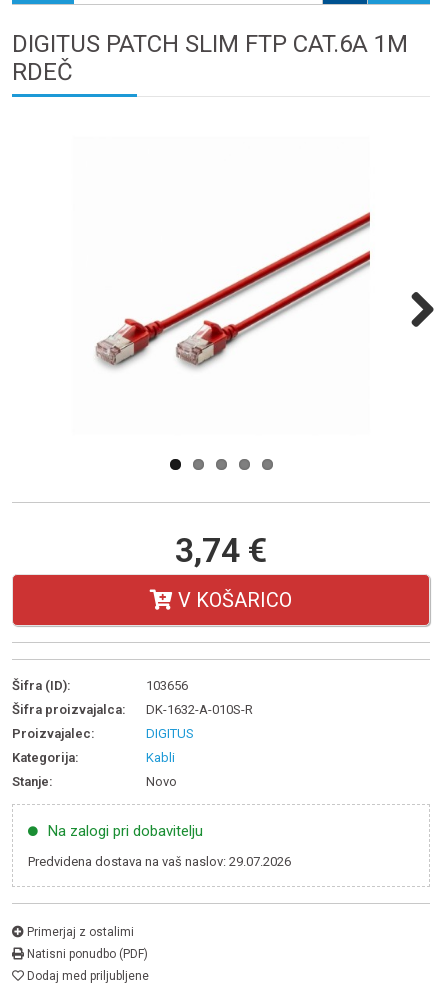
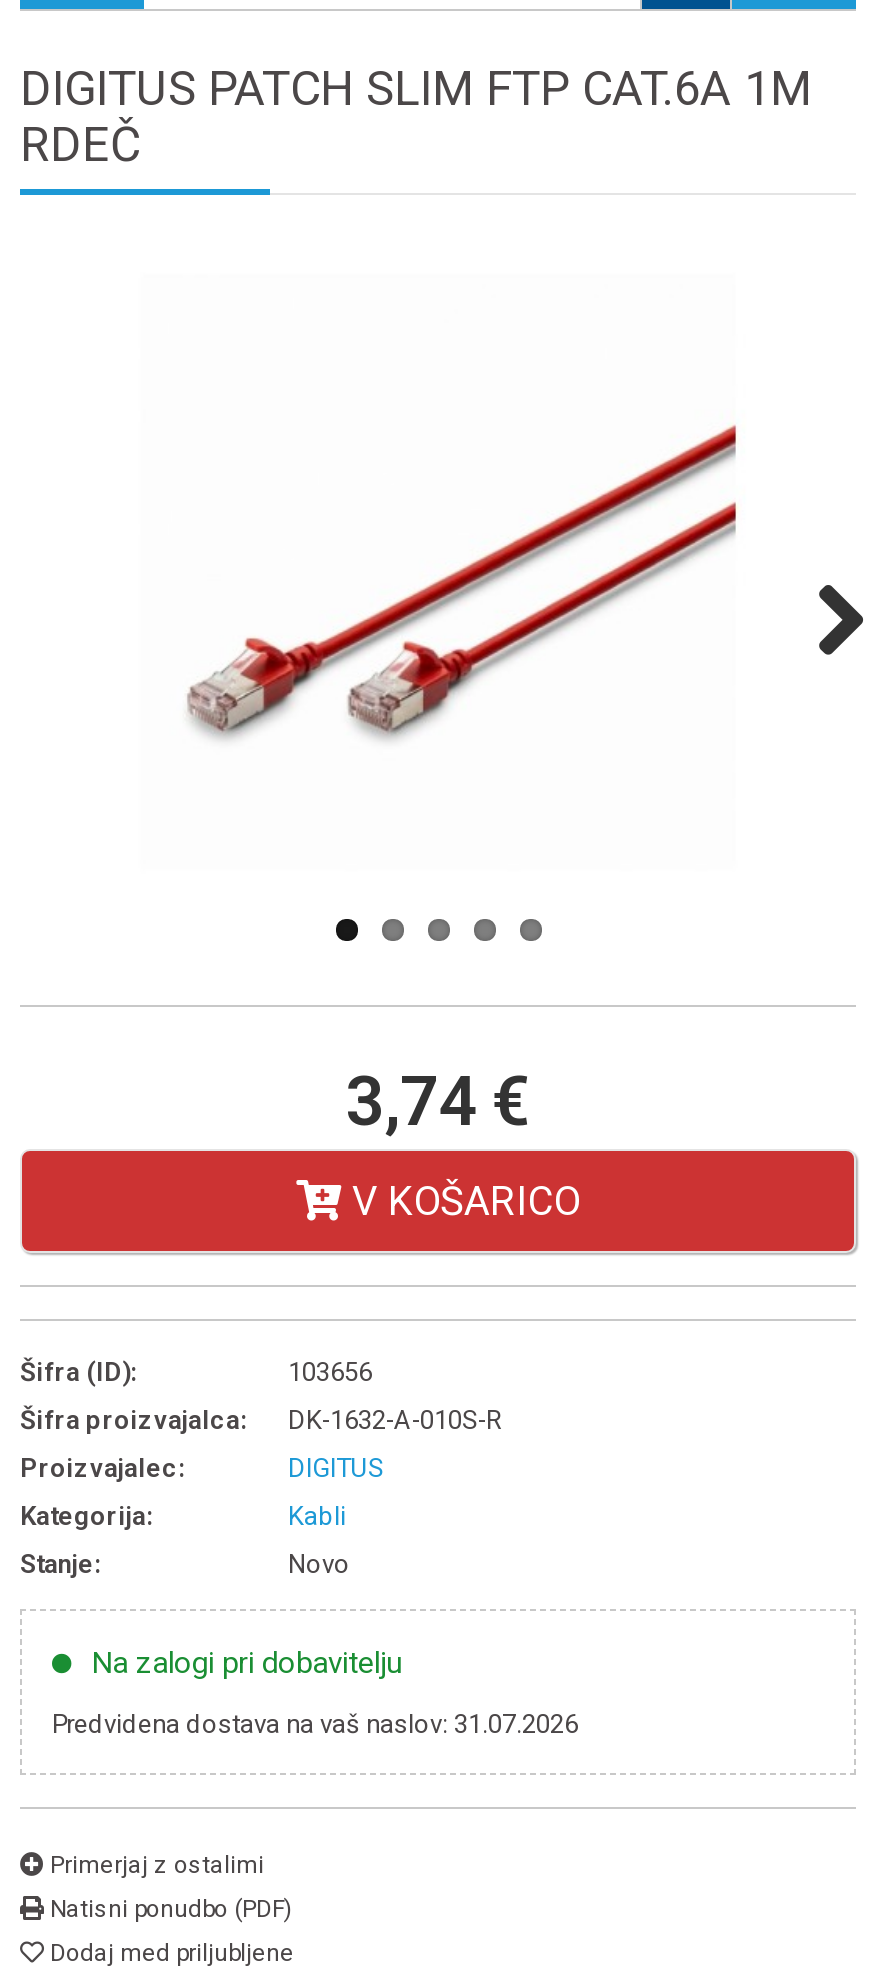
- Predvidena dostava na vaš naslov: 29.07.2026
+ Predvidena dostava na vaš naslov: 31.07.2026
